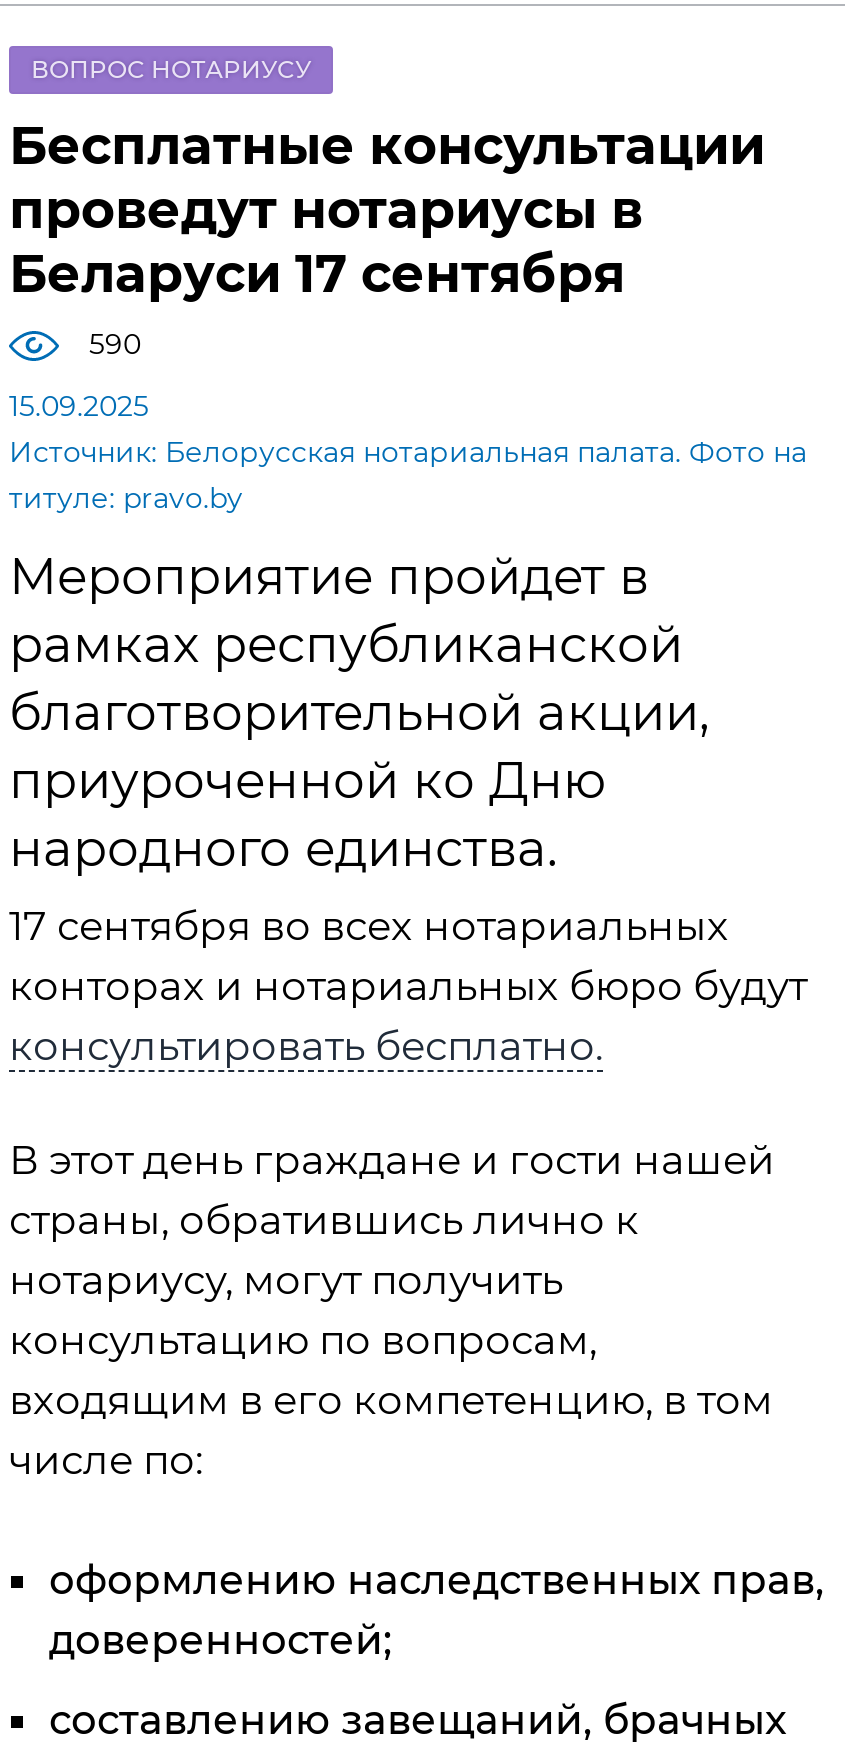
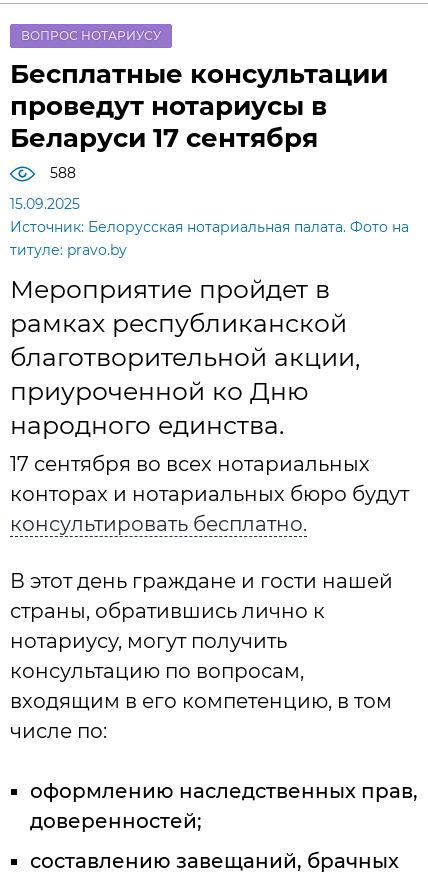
- 590
+ 588
